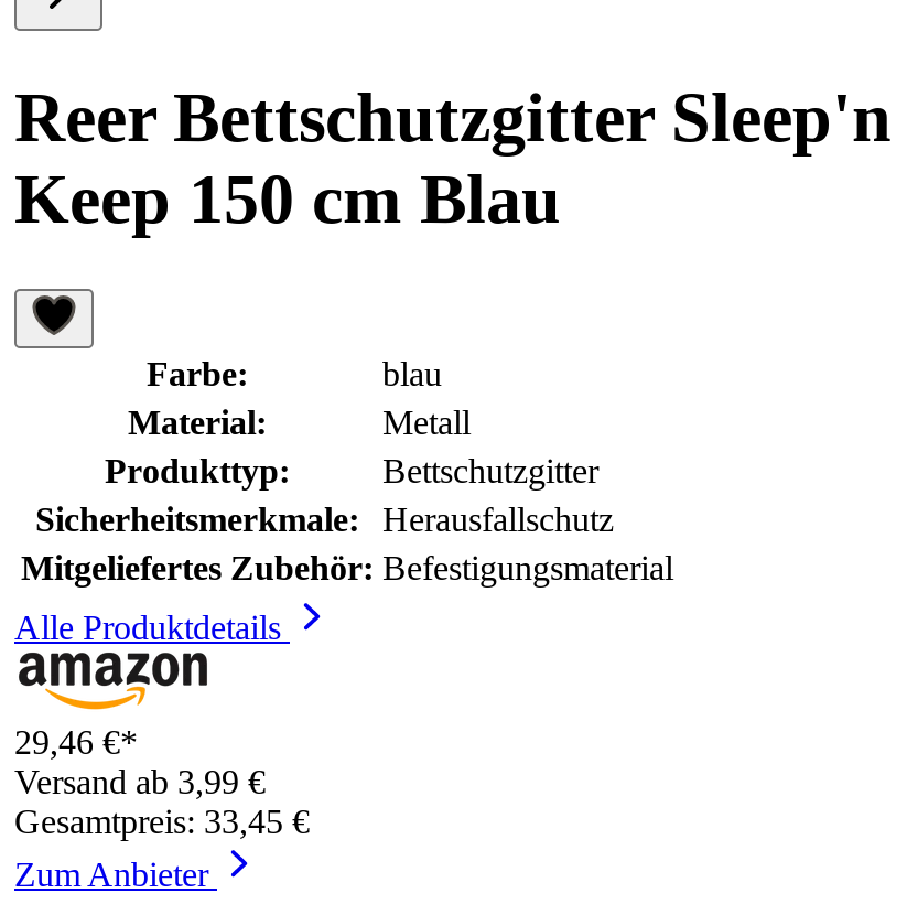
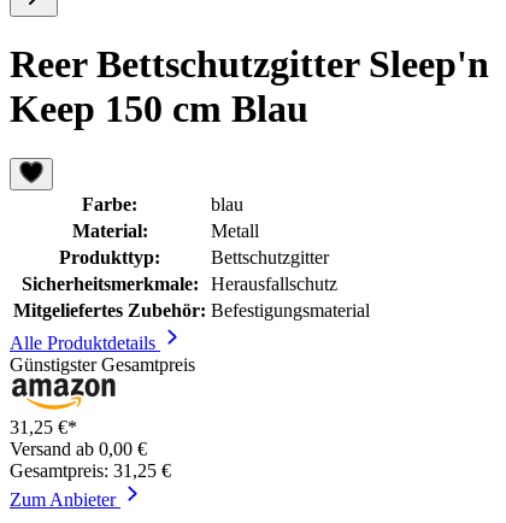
- 29,46 €*
- Versand ab 3,99 €
- Gesamtpreis: 33,45 €
+ Günstigster Gesamtpreis
+ 31,25 €*
+ Versand ab 0,00 €
+ Gesamtpreis: 31,25 €
